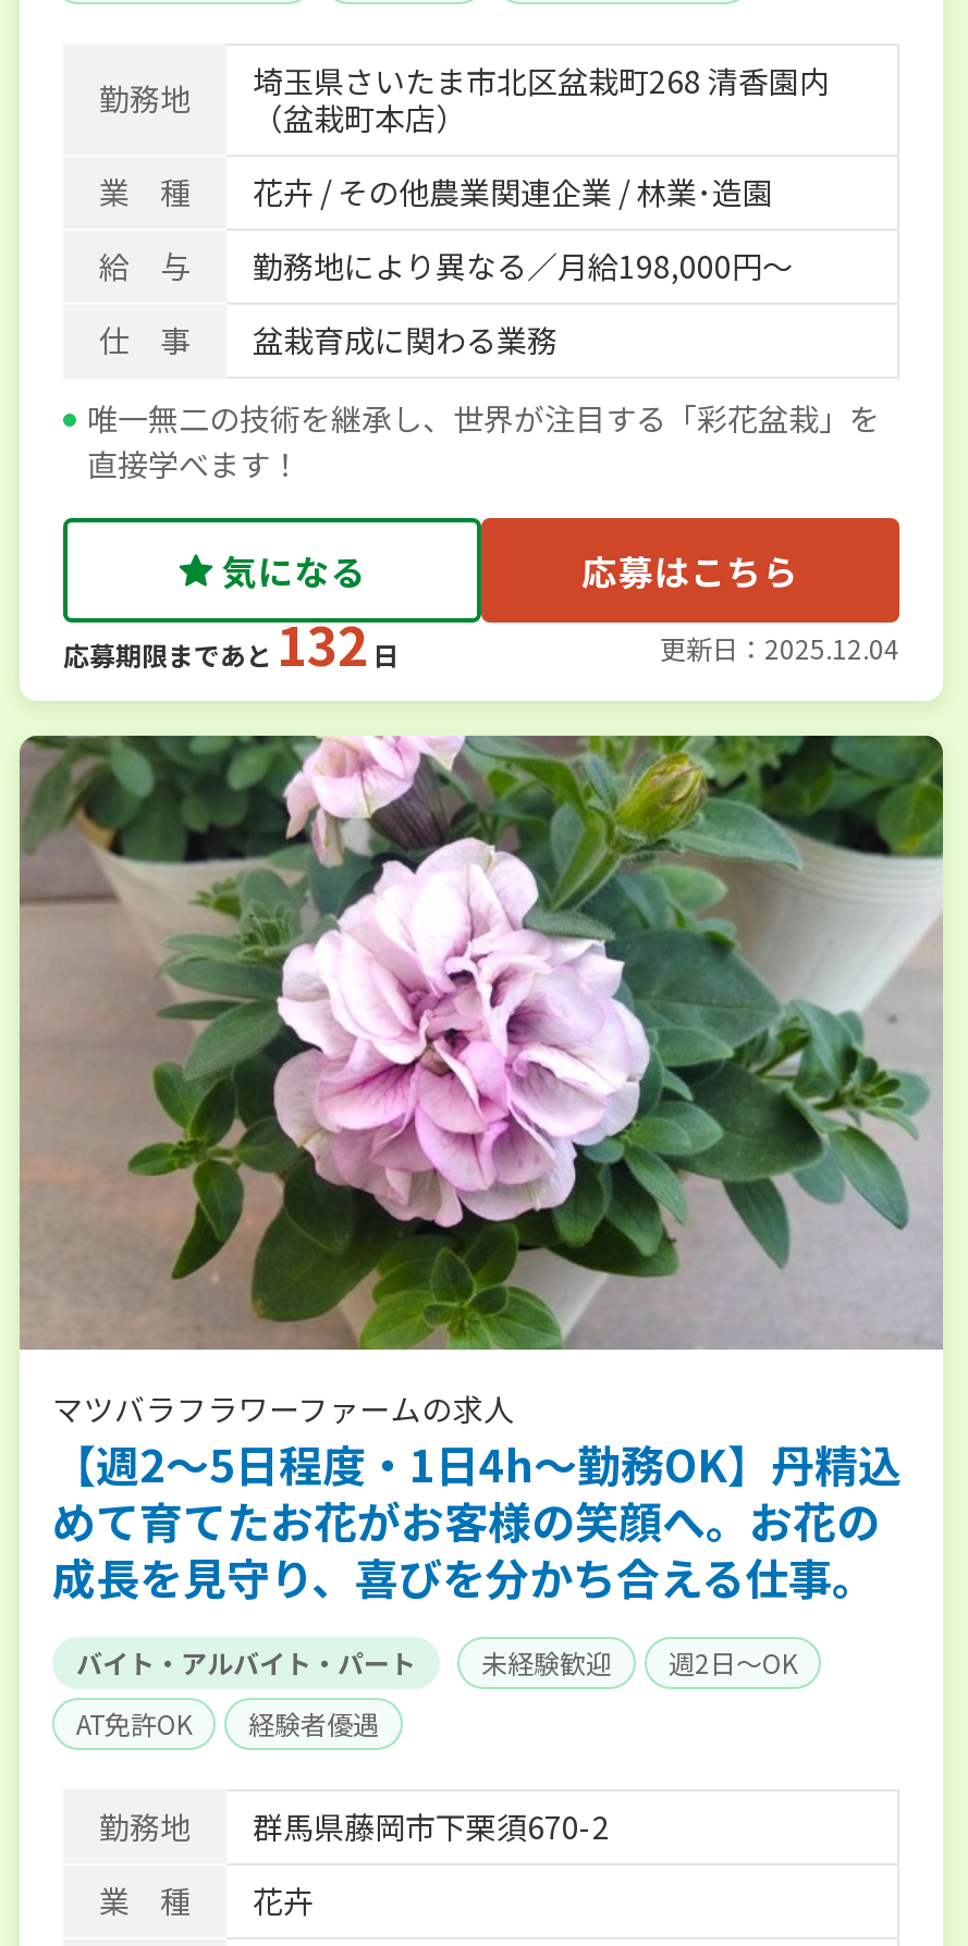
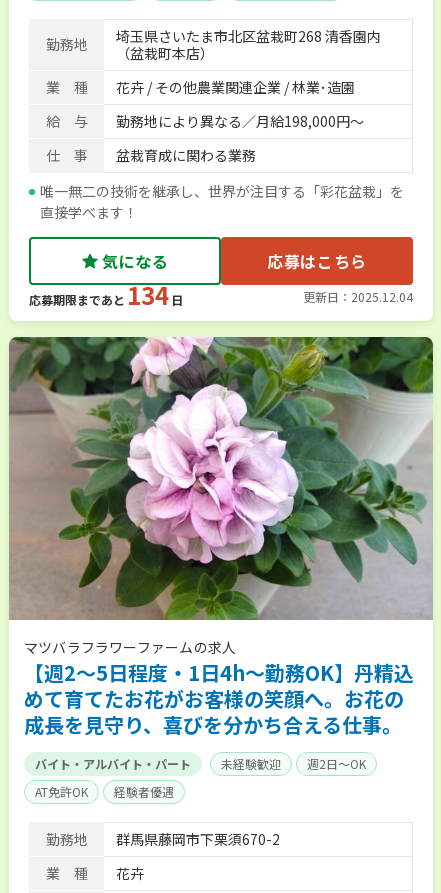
- 応募期限まであと 132 日
+ 応募期限まであと 134 日
